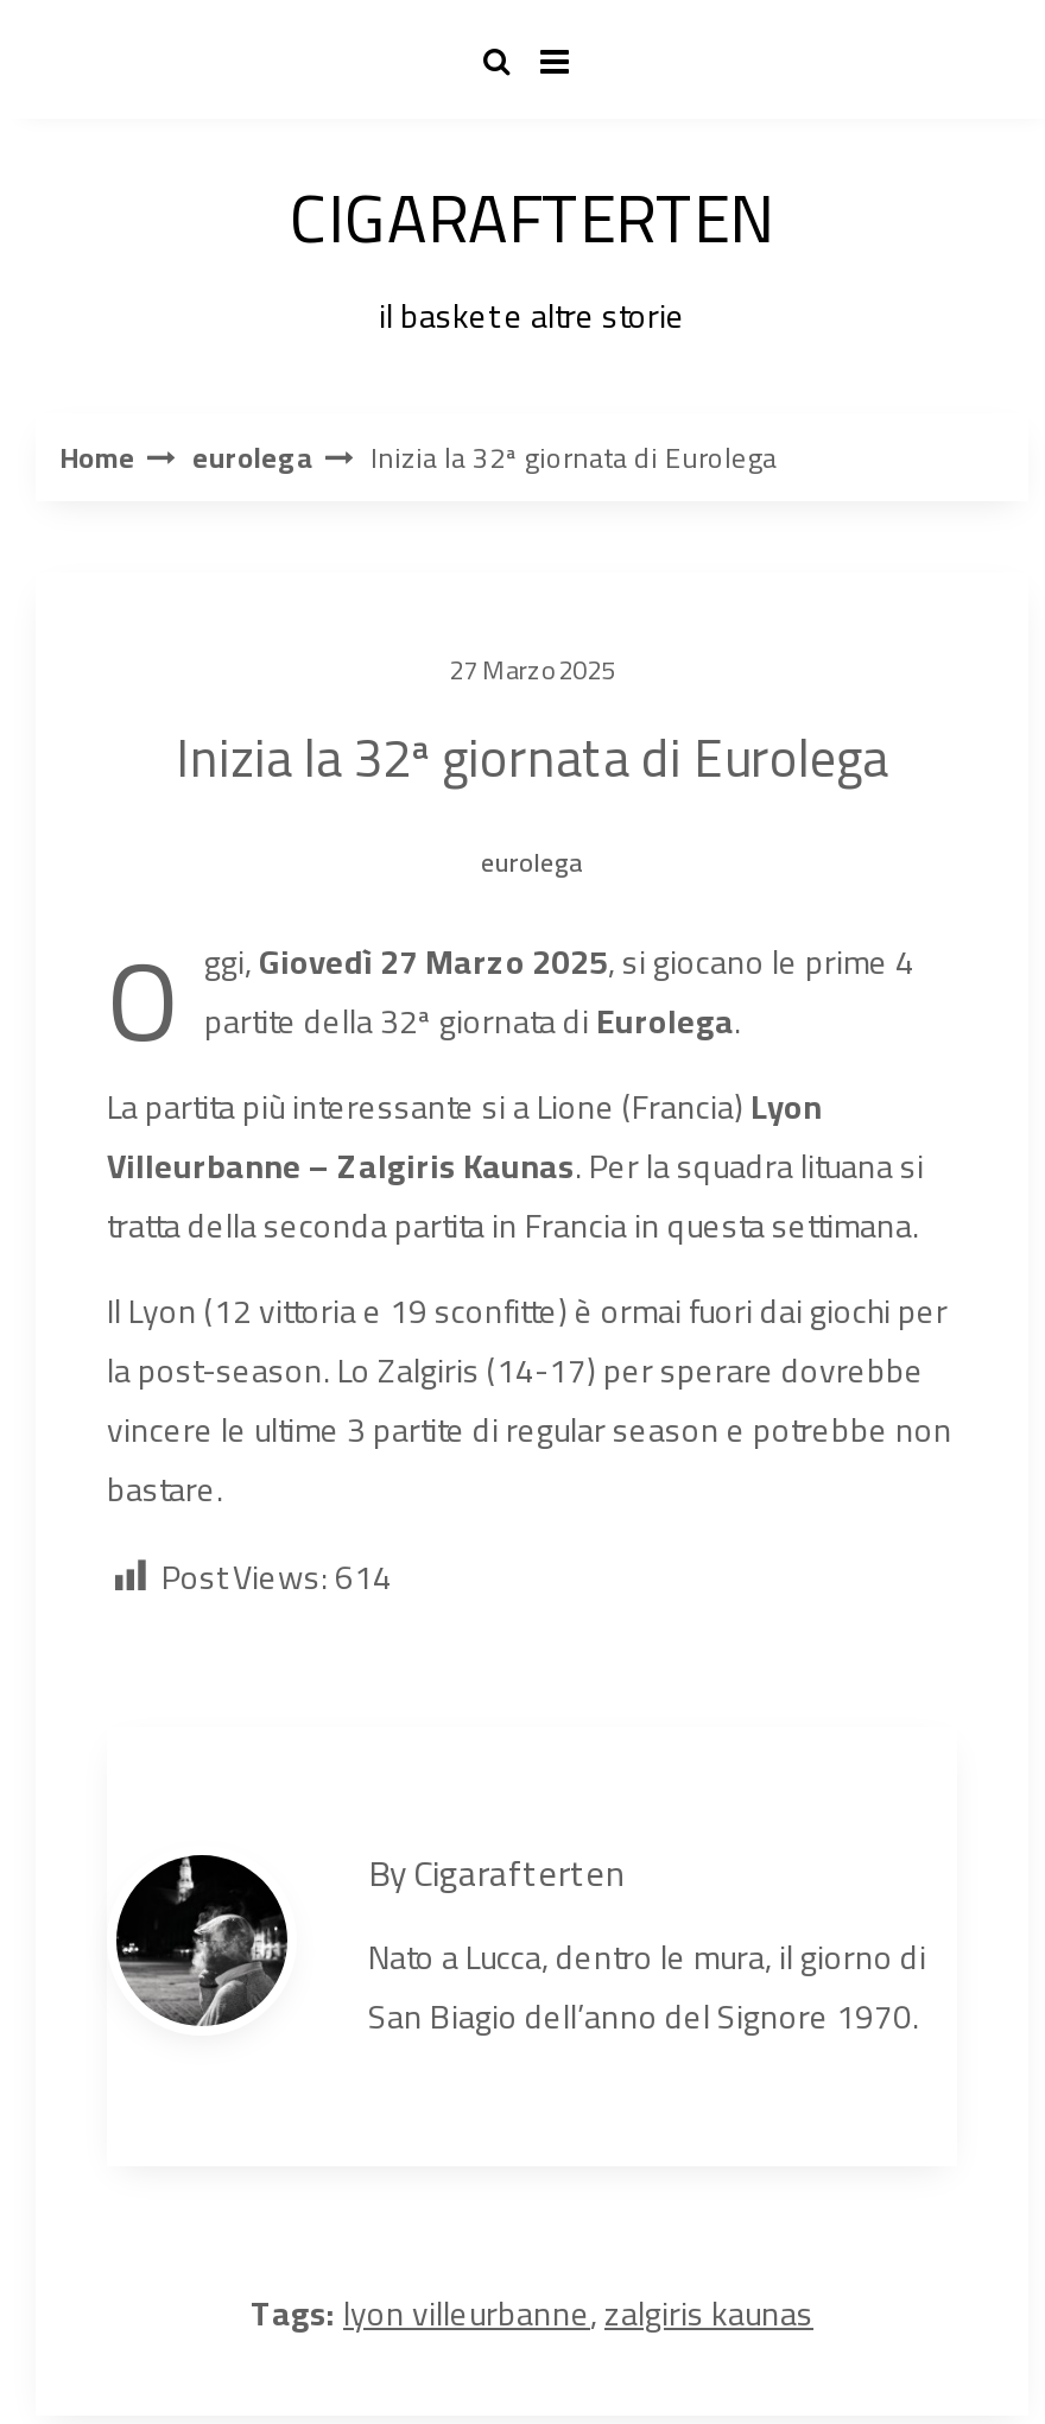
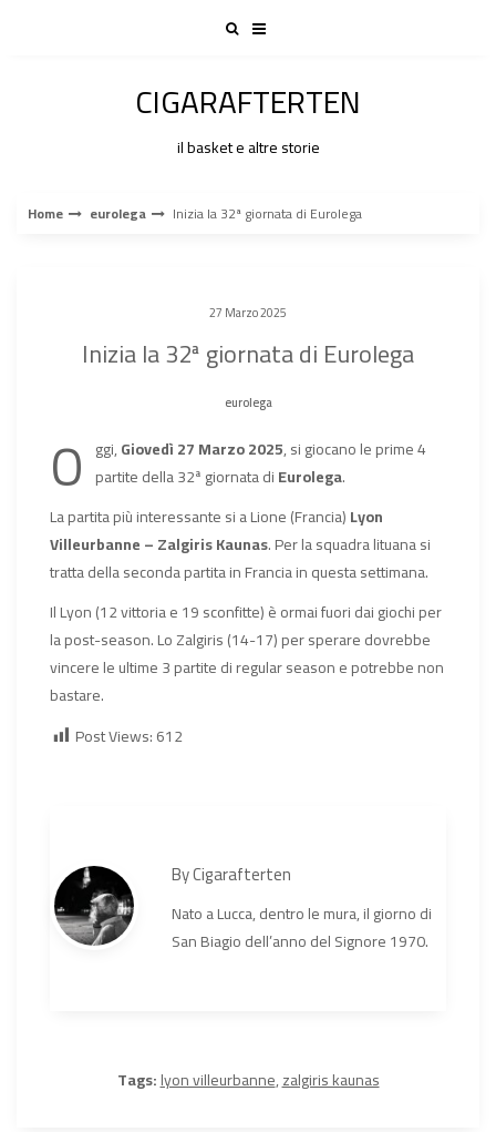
- Post Views: 614
+ Post Views: 612
